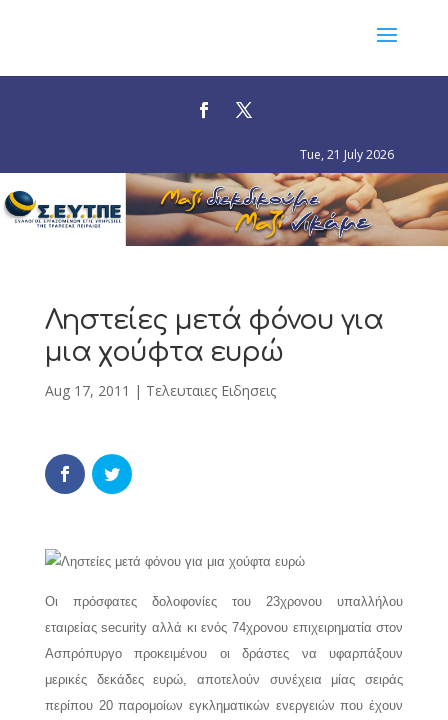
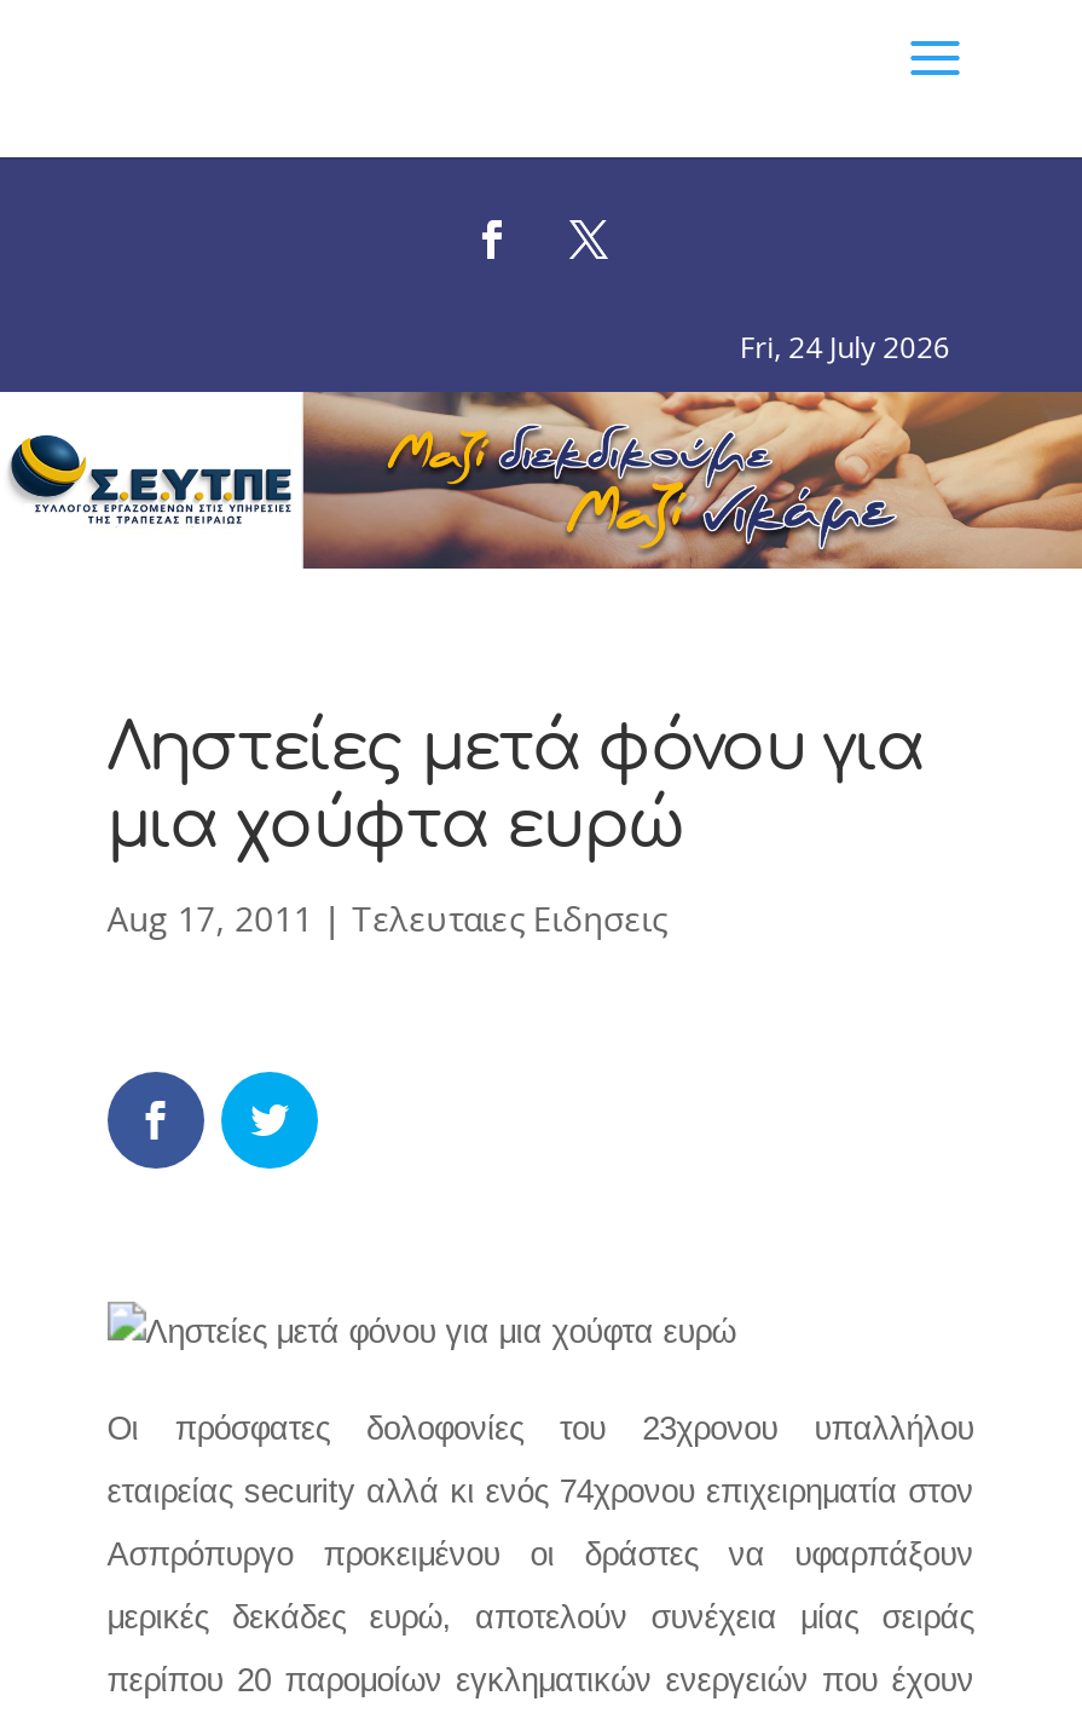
- Tue, 21 July 2026
+ Fri, 24 July 2026
